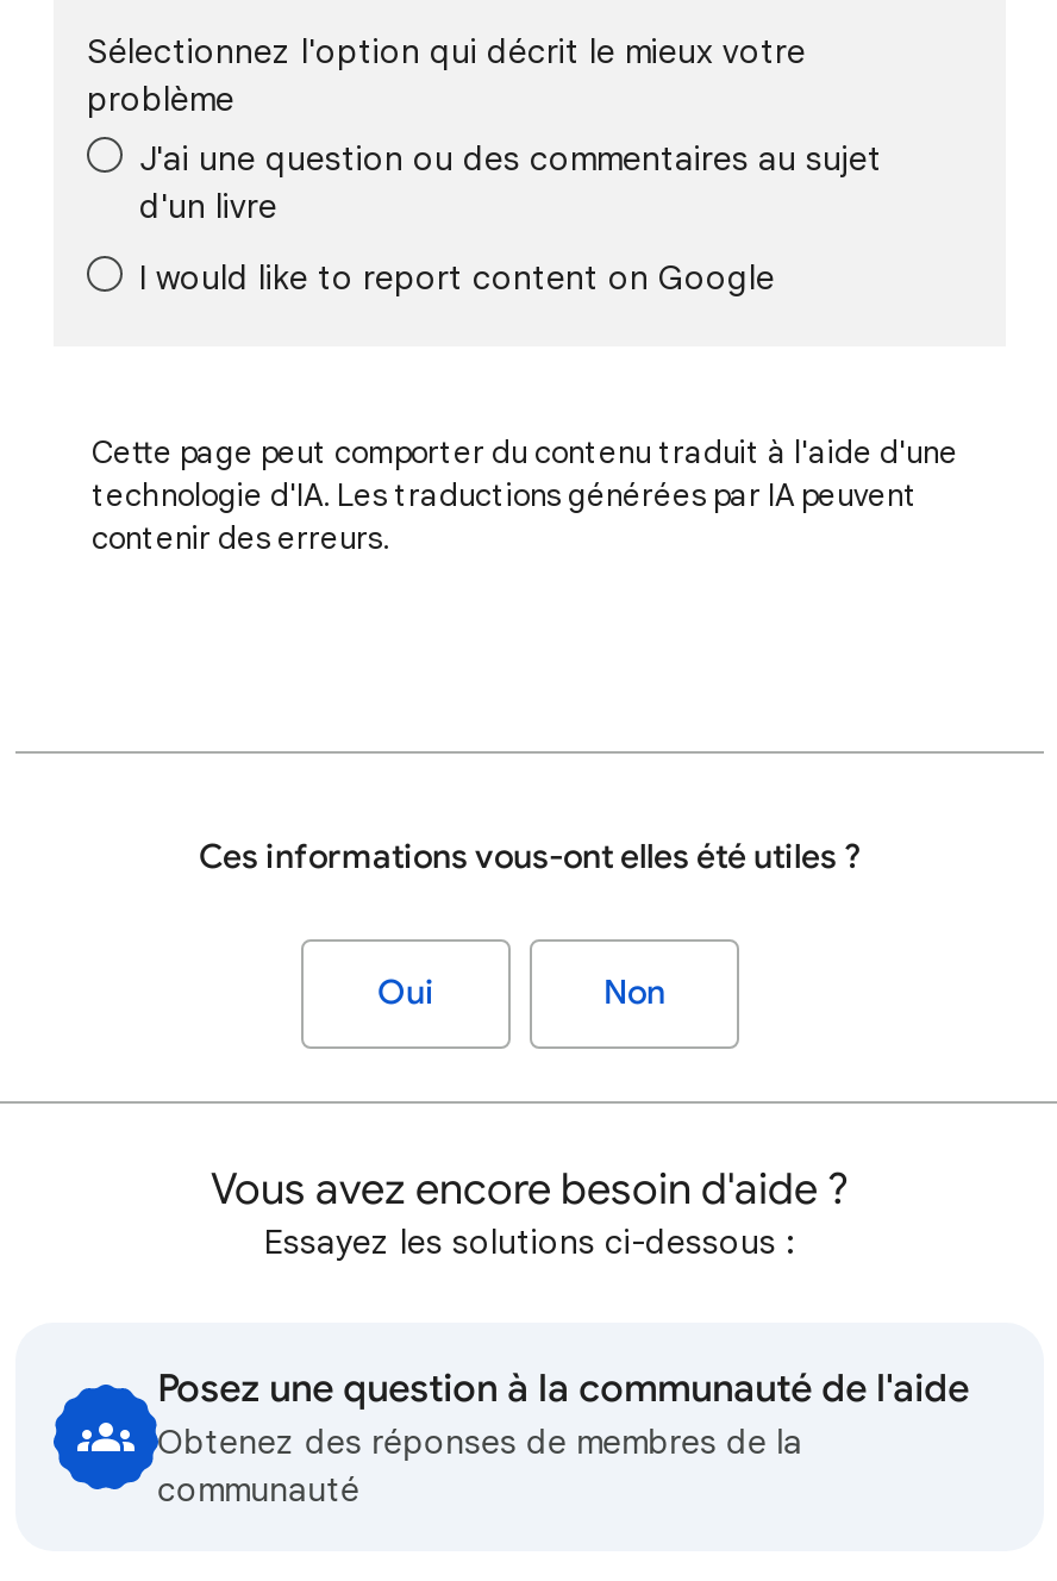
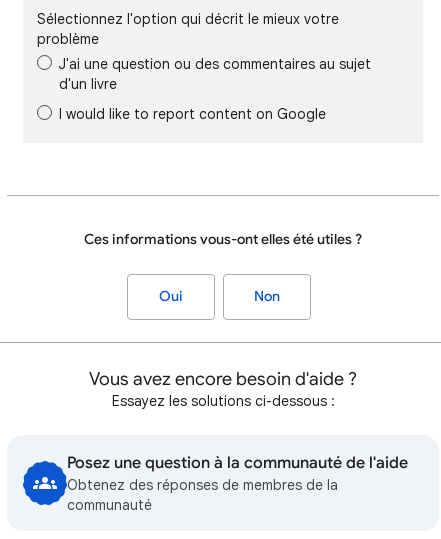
- Cette page peut comporter du contenu traduit à l'aide d'une
- technologie d'IA. Les traductions générées par IA peuvent
- contenir des erreurs.
